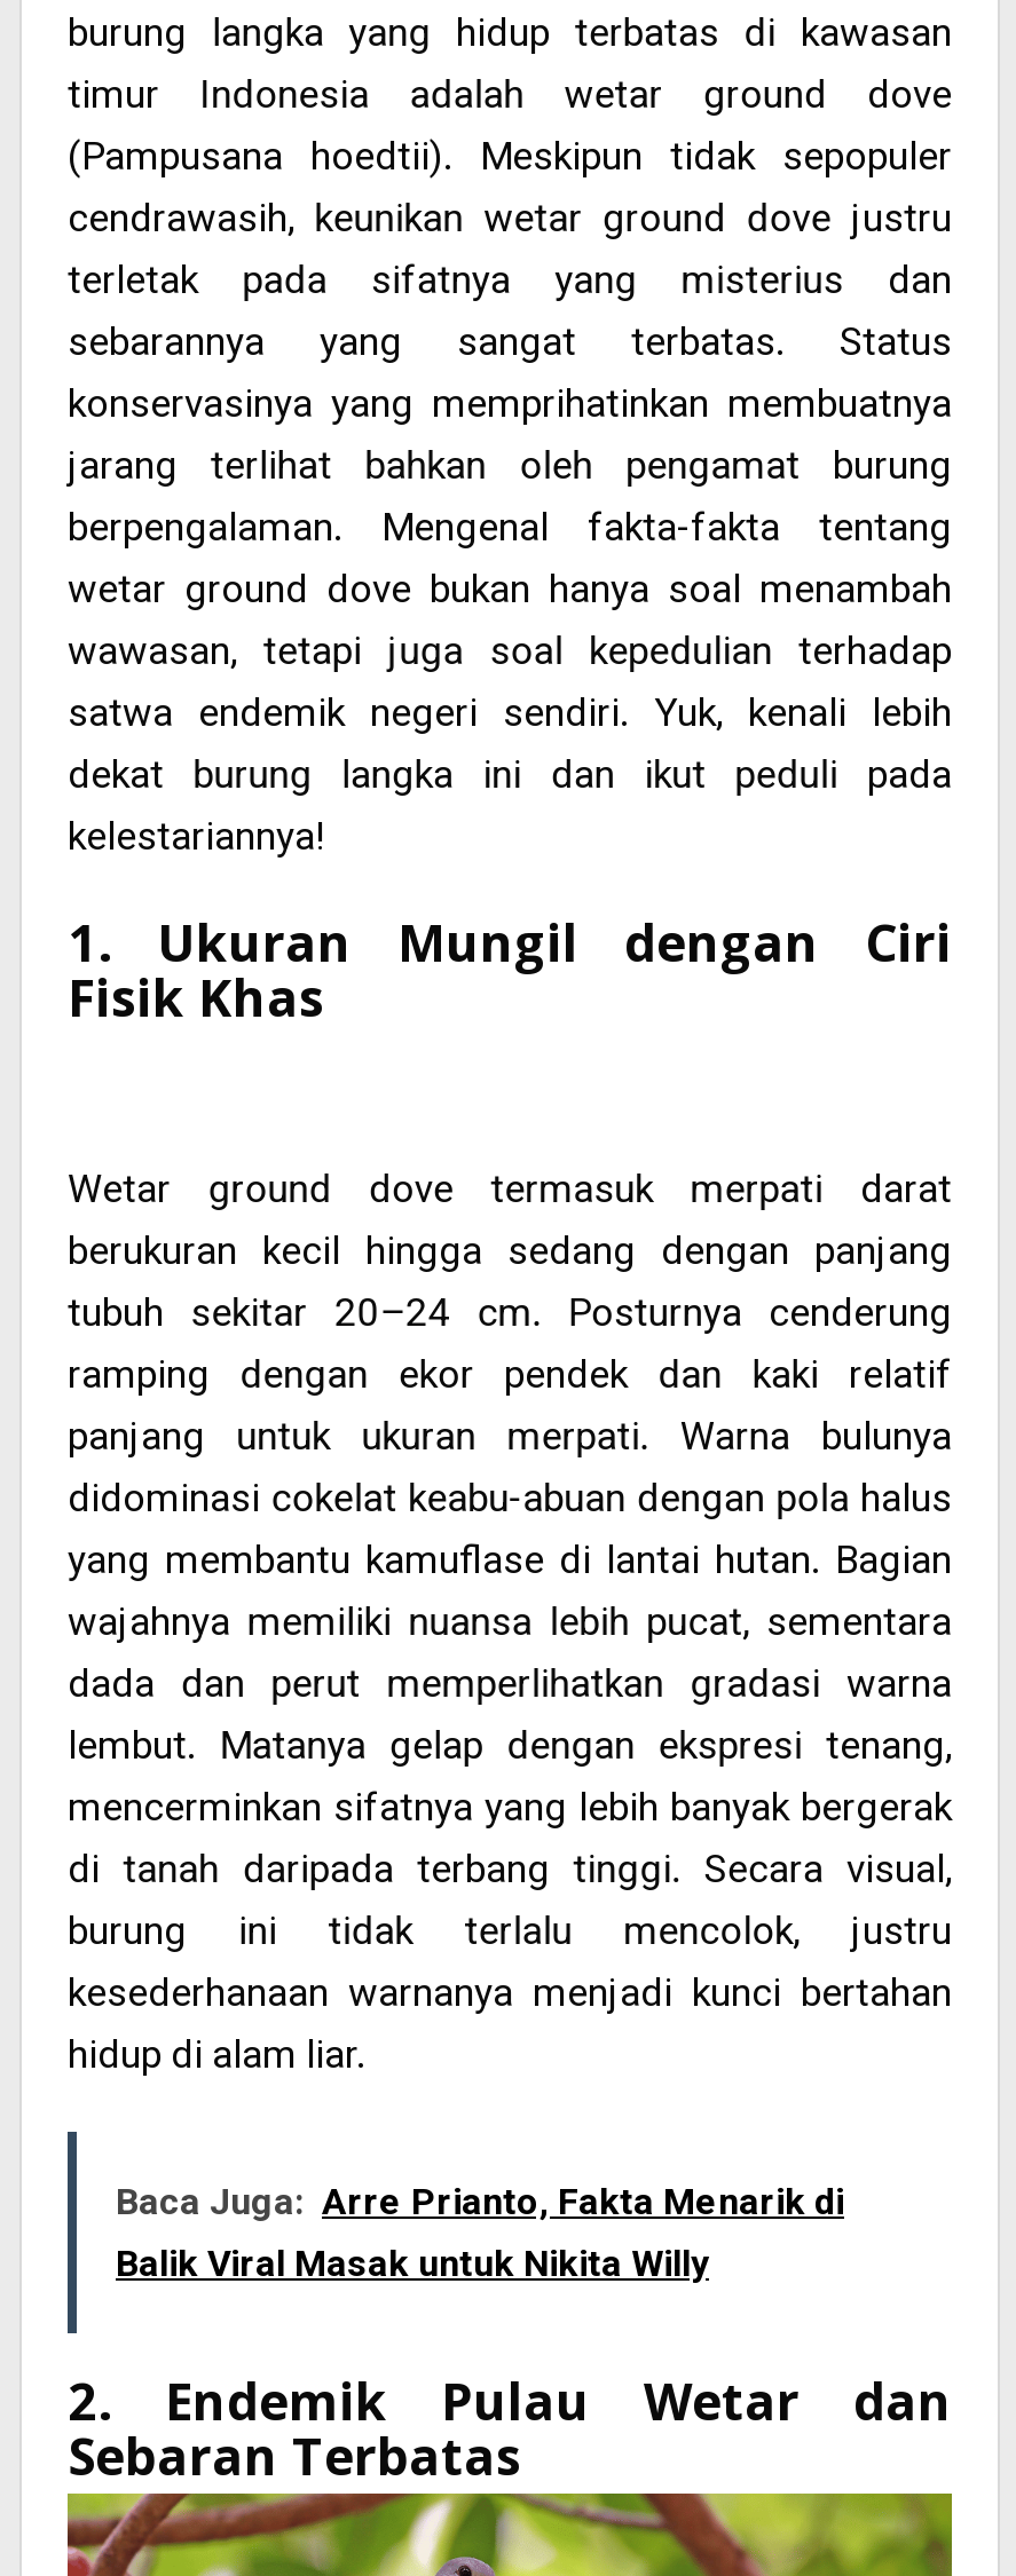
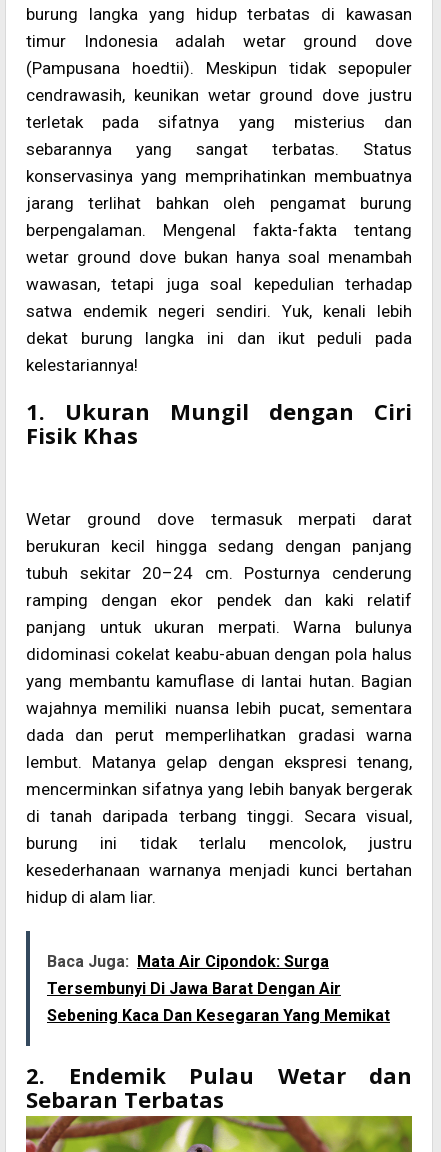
- Baca Juga: Arre Prianto, Fakta Menarik di
- Balik Viral Masak untuk Nikita Willy
+ Baca Juga: Mata Air Cipondok: Surga
+ Tersembunyi Di Jawa Barat Dengan Air
+ Sebening Kaca Dan Kesegaran Yang Memikat
